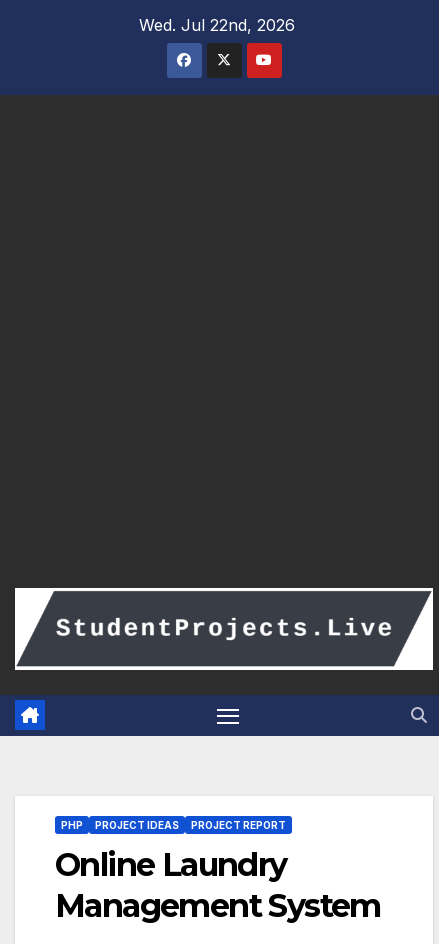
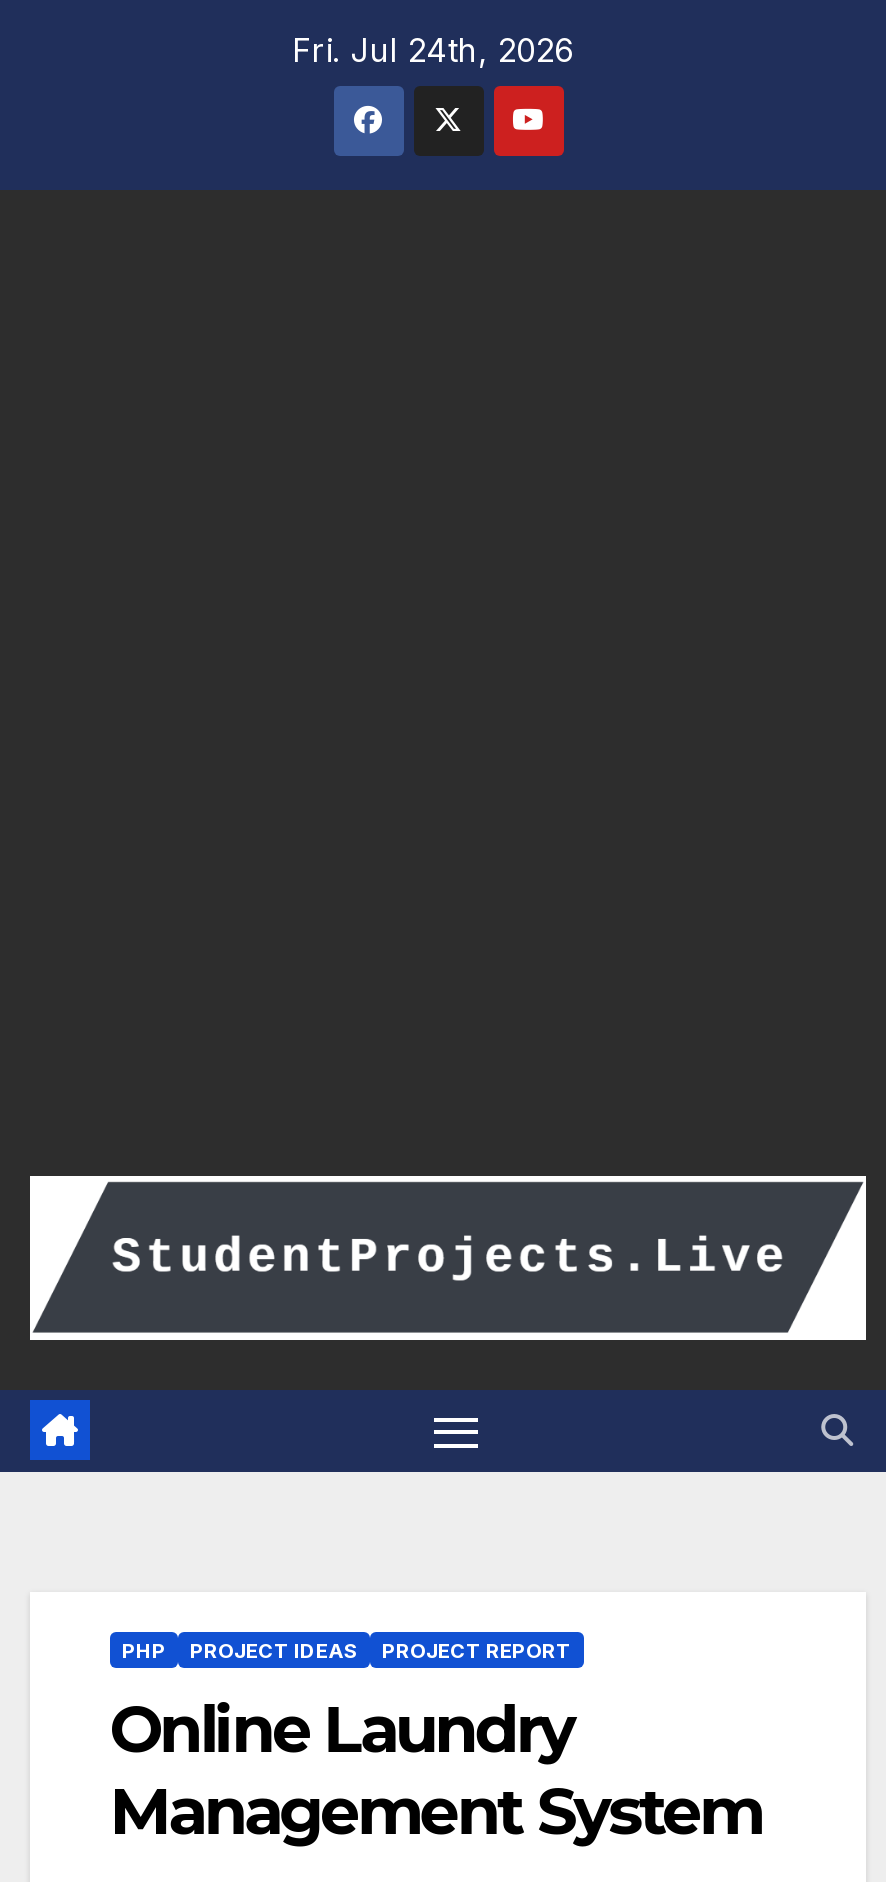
- Wed. Jul 22nd, 2026
+ Fri. Jul 24th, 2026
